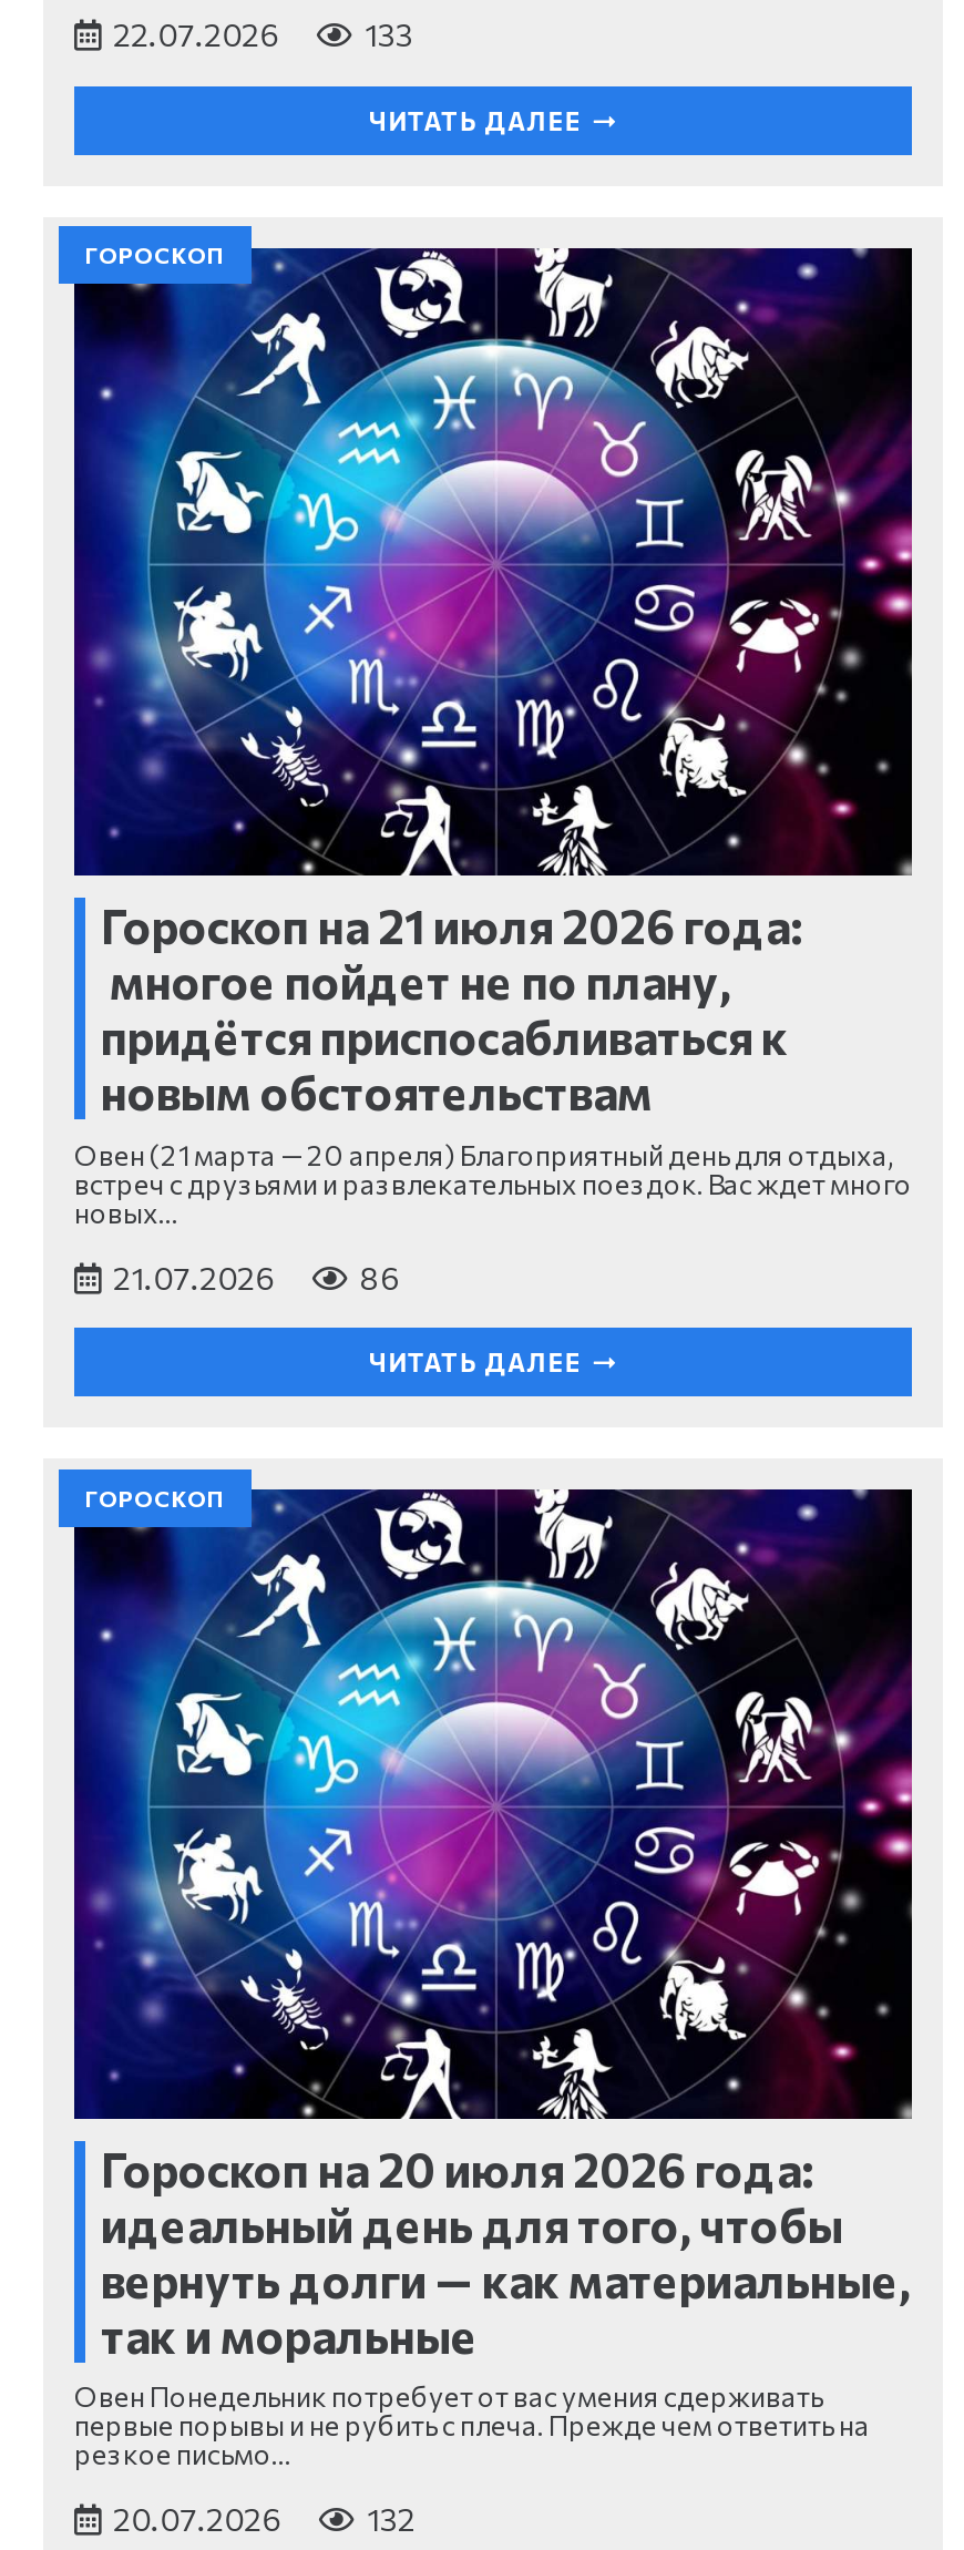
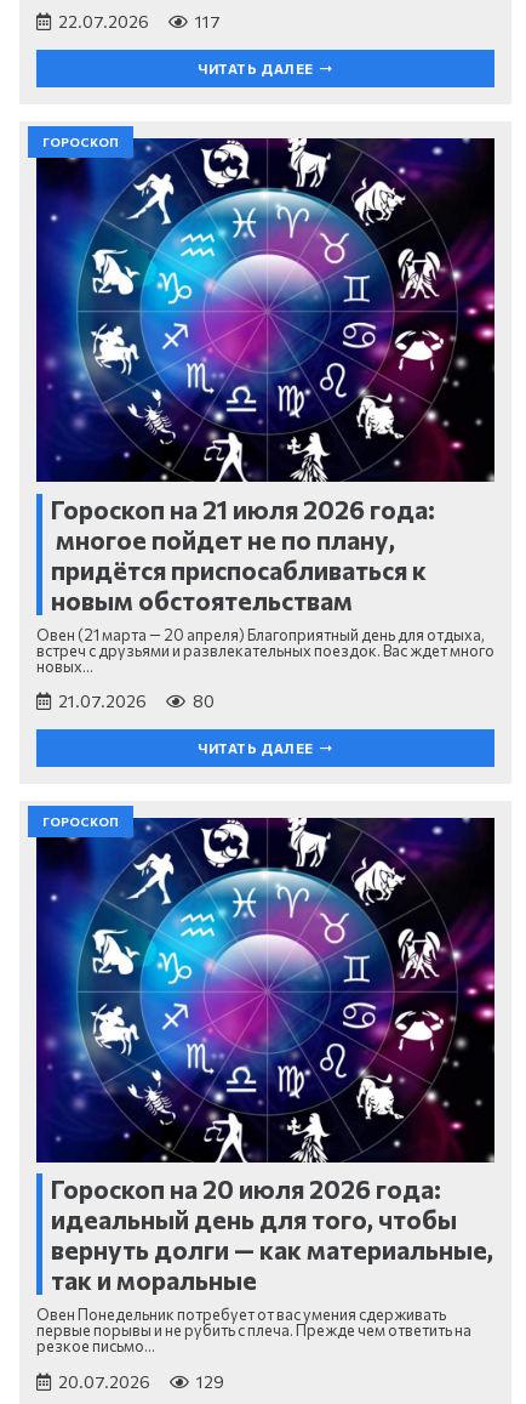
- 133
+ 117

- 86
+ 80

- 132
+ 129
